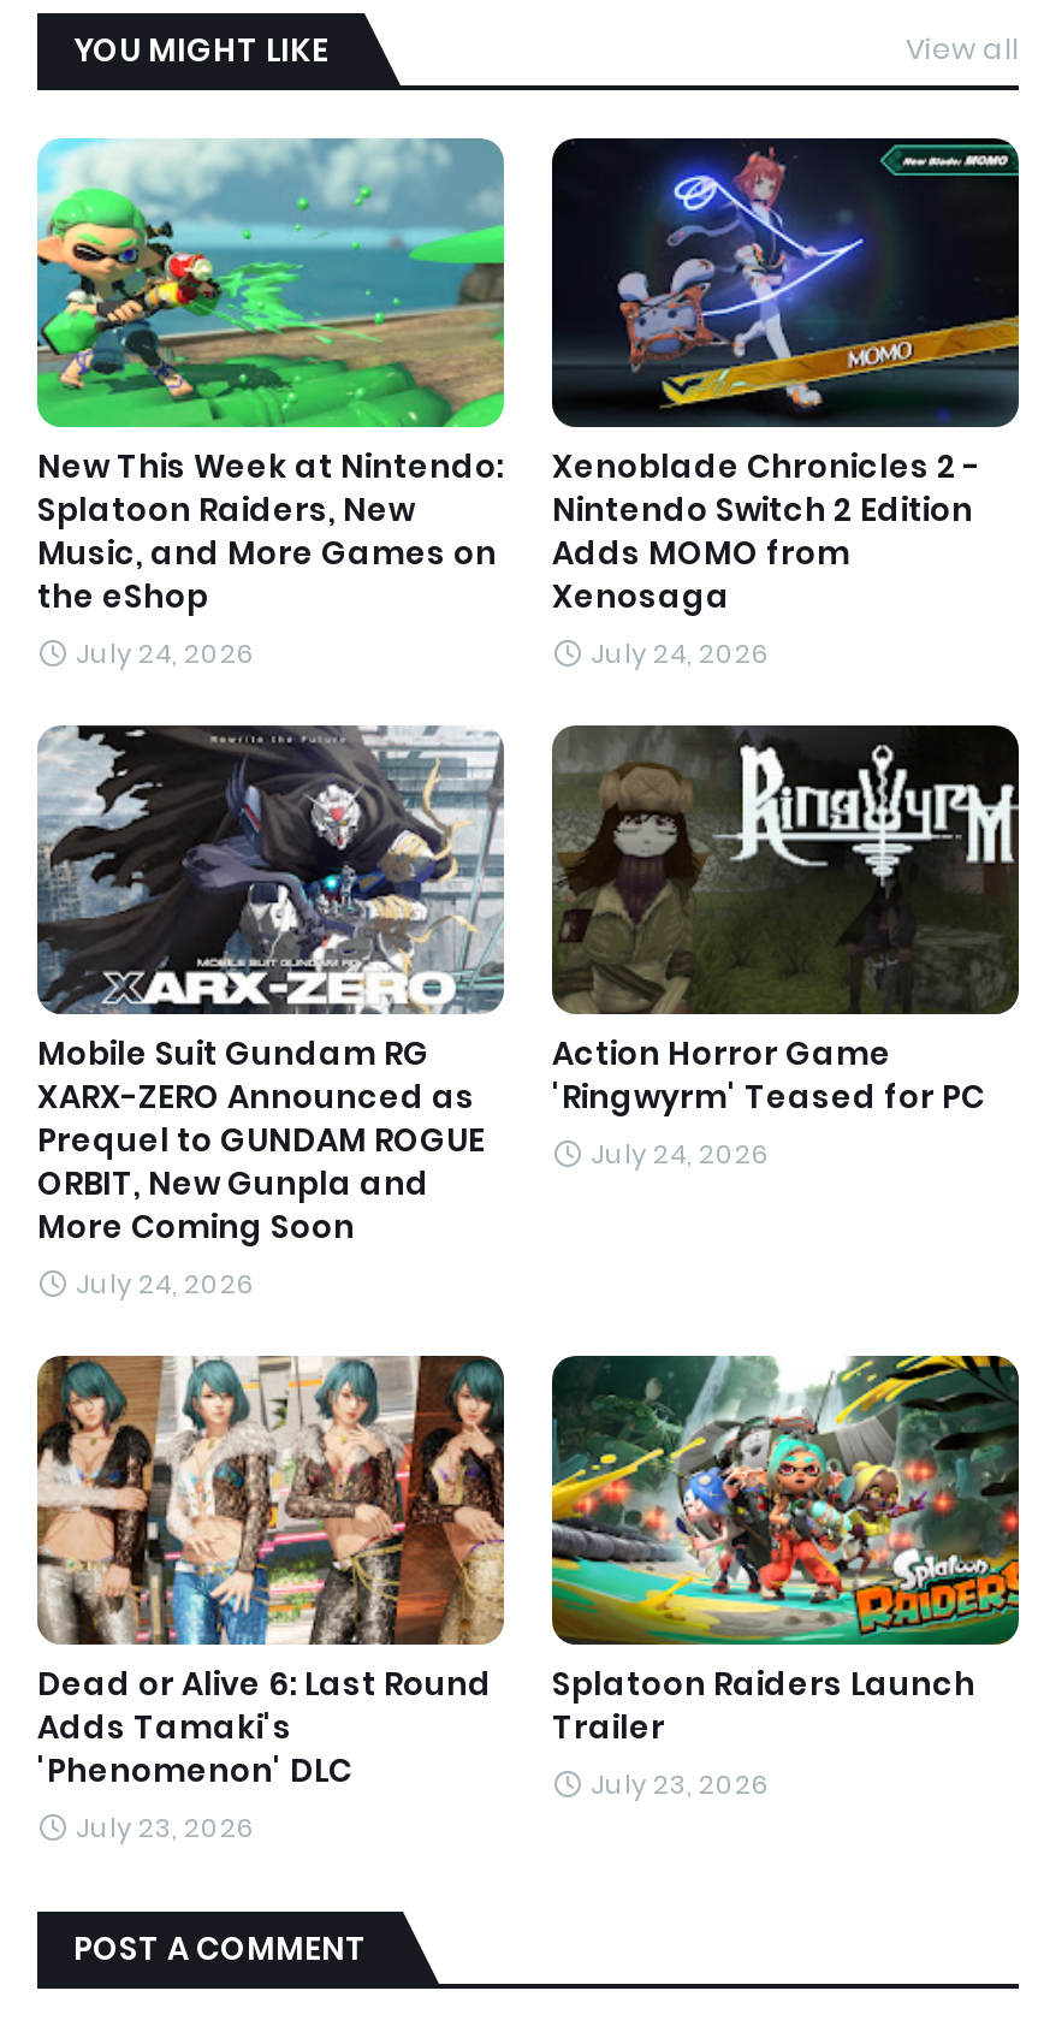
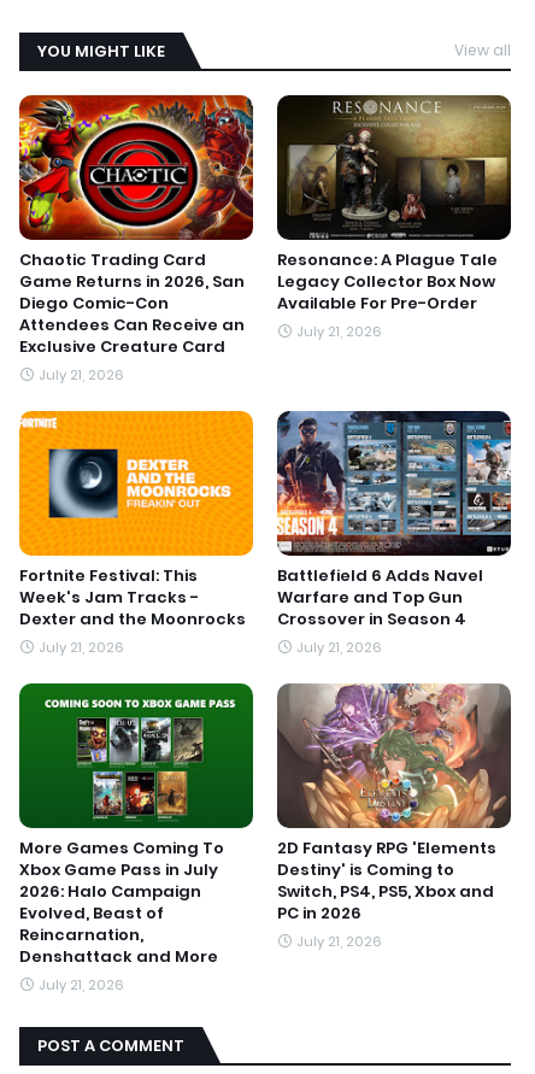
- [image]
- New This Week at Nintendo:
- Splatoon Raiders, New
- Music, and More Games on
- the eShop
- July 24, 2026
+ [image]
+ Chaotic Trading Card
+ Game Returns in 2026, San
+ Diego Comic-Con
+ Attendees Can Receive an
+ Exclusive Creature Card
+ July 21, 2026

- [image]
+ [image]

- Xenoblade Chronicles 2 -
- Nintendo Switch 2 Edition
- Adds MOMO from
- Xenosaga
- July 24, 2026
+ Resonance: A Plague Tale
+ Legacy Collector Box Now
+ Available For Pre-Order
+ July 21, 2026

- [image]
- Mobile Suit Gundam RG
- XARX-ZERO Announced as
- Prequel to GUNDAM ROGUE
- ORBIT, New Gunpla and
- More Coming Soon
- July 24, 2026
+ [image]
+ Fortnite Festival: This
+ Week's Jam Tracks -
+ Dexter and the Moonrocks
+ July 21, 2026

- [image]
- Action Horror Game
- 'Ringwyrm' Teased for PC
- July 24, 2026
+ [image]
+ Battlefield 6 Adds Navel
+ Warfare and Top Gun
+ Crossover in Season 4
+ July 21, 2026

- [image]
- Dead or Alive 6: Last Round
- Adds Tamaki's
- 'Phenomenon' DLC
- July 23, 2026
+ [image]
+ More Games Coming To
+ Xbox Game Pass in July
+ 2026: Halo Campaign
+ Evolved, Beast of
+ Reincarnation,
+ Denshattack and More
+ July 21, 2026

- [image]
+ [image]

- Splatoon Raiders Launch
- Trailer
- July 23, 2026
+ 2D Fantasy RPG 'Elements
+ Destiny' is Coming to
+ Switch, PS4, PS5, Xbox and
+ PC in 2026
+ July 21, 2026
